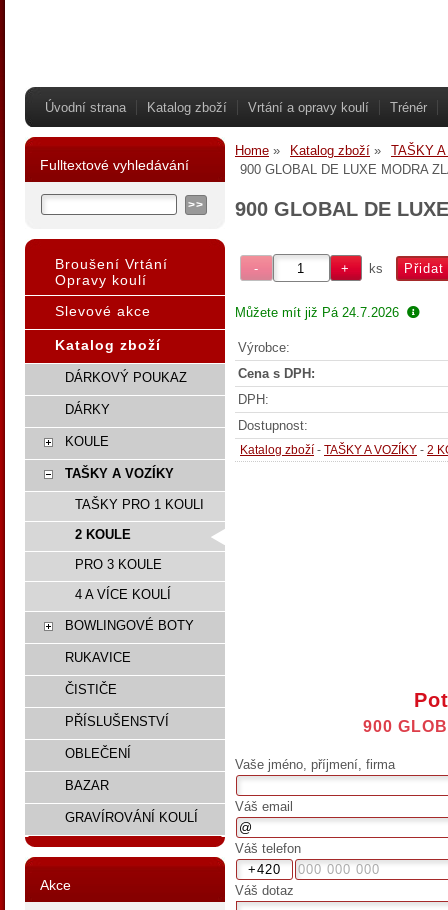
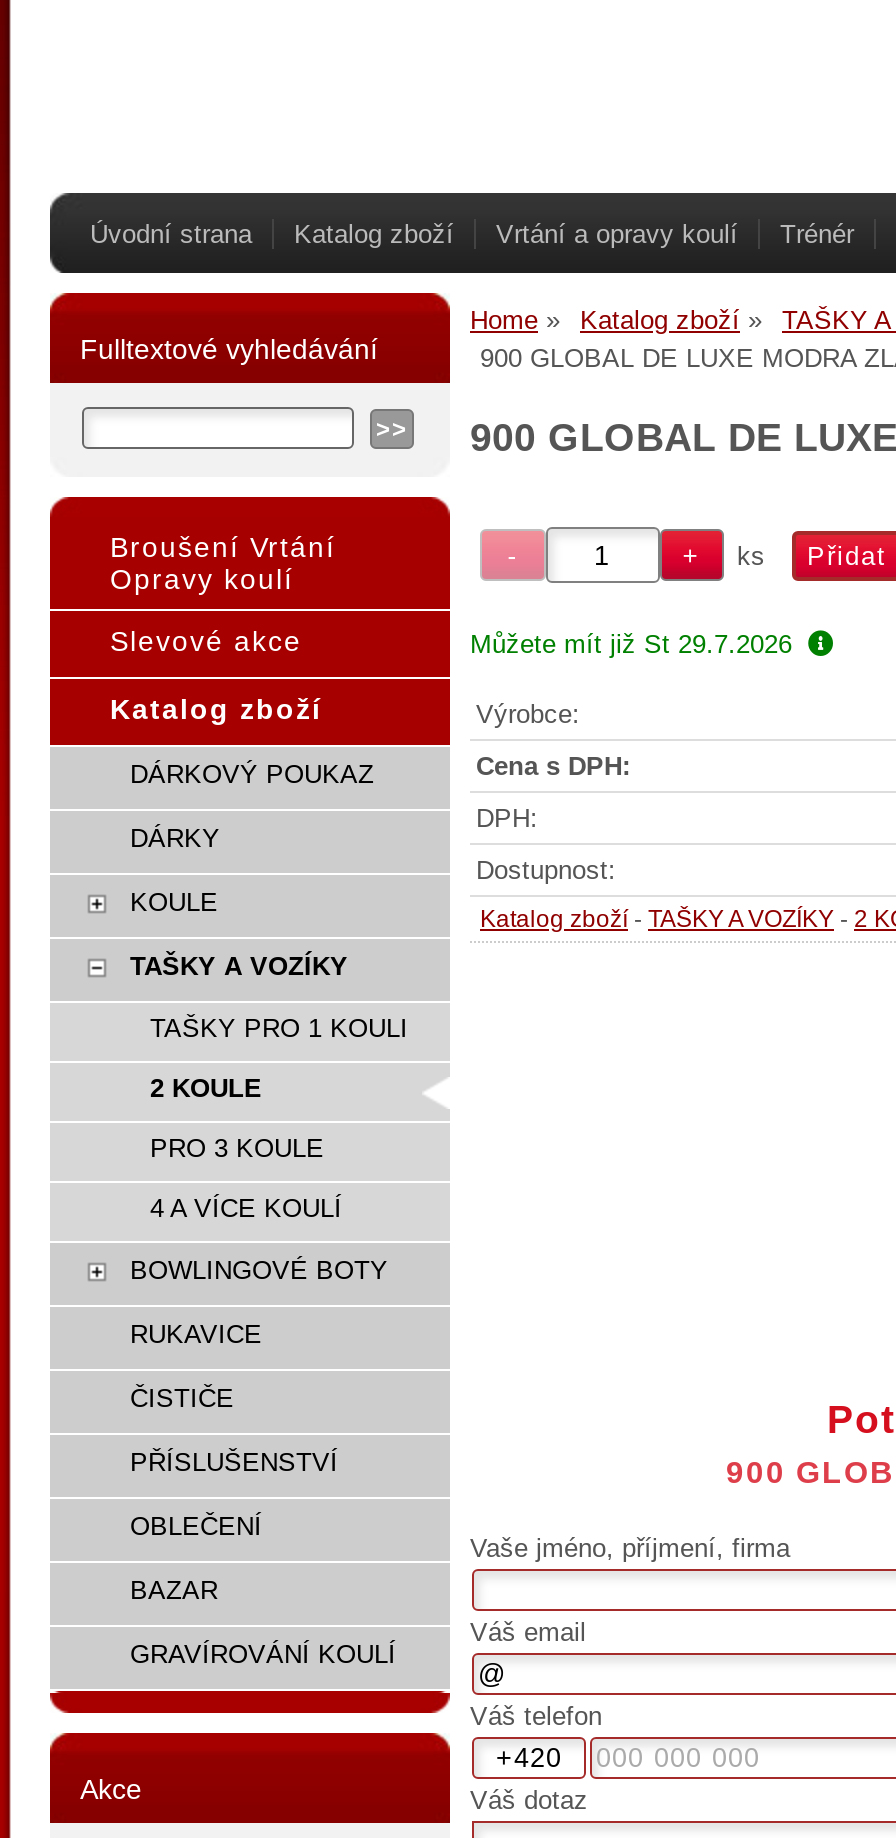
- Můžete mít již Pá 24.7.2026
+ Můžete mít již St 29.7.2026
